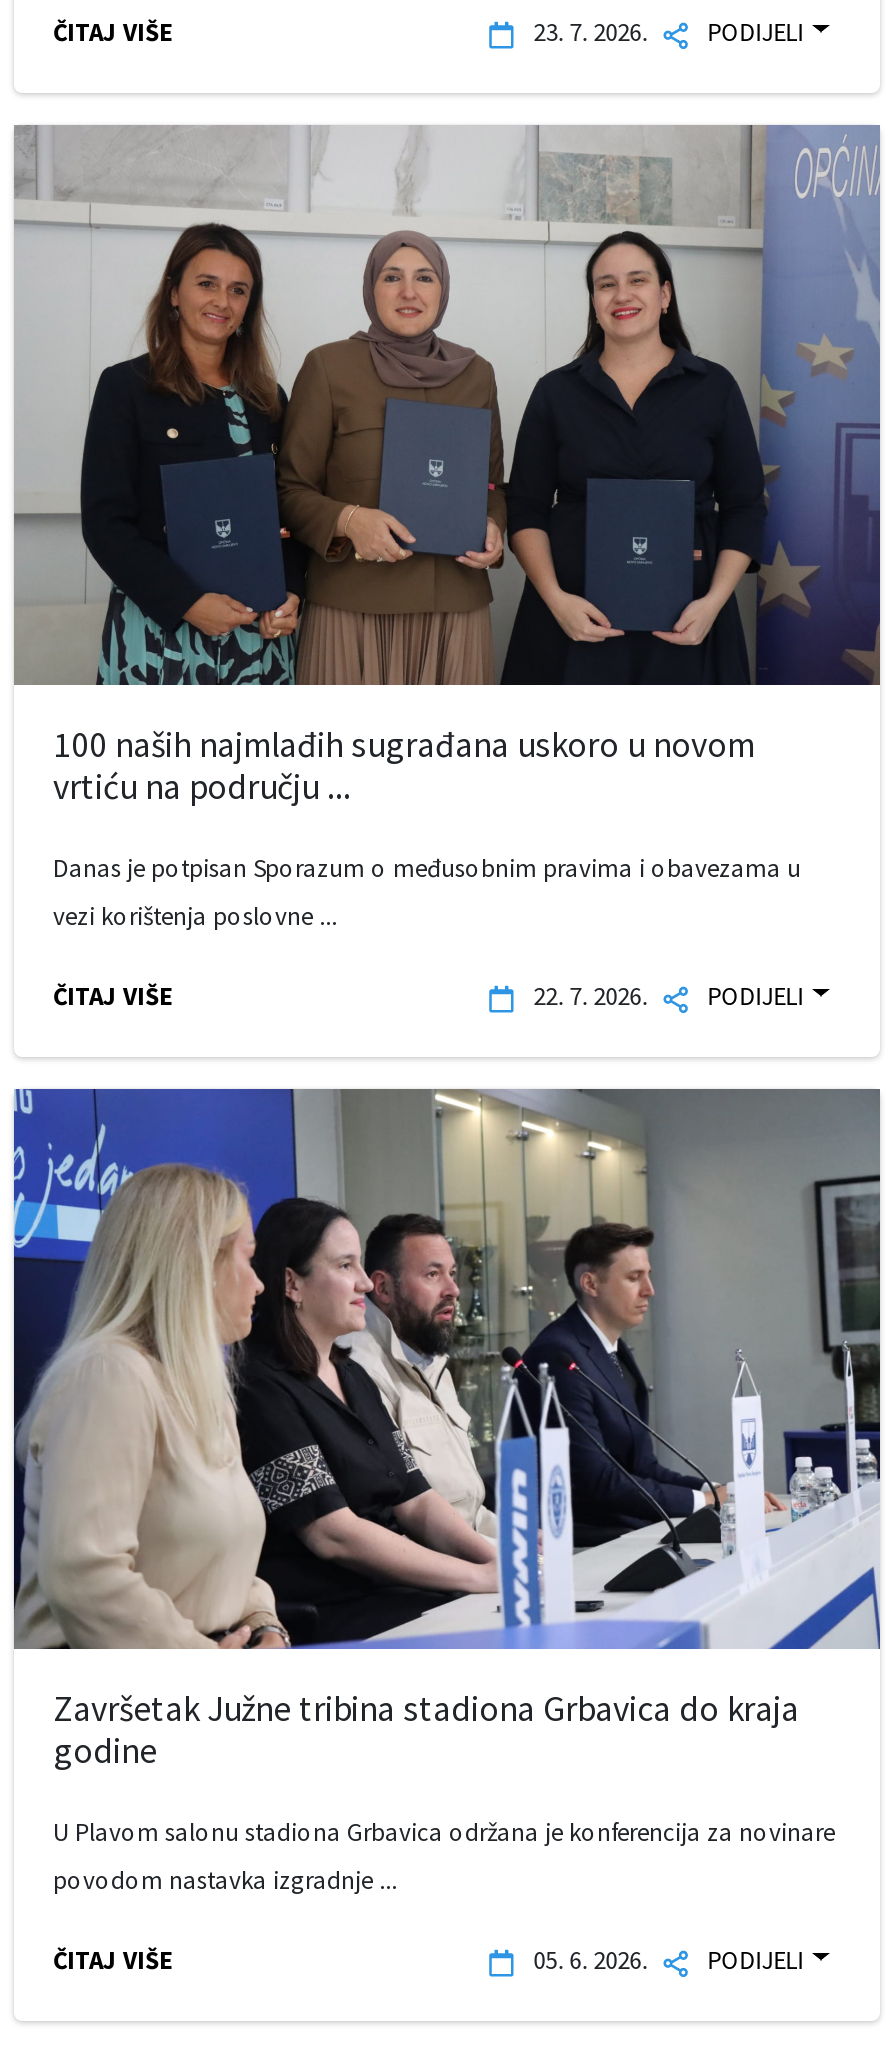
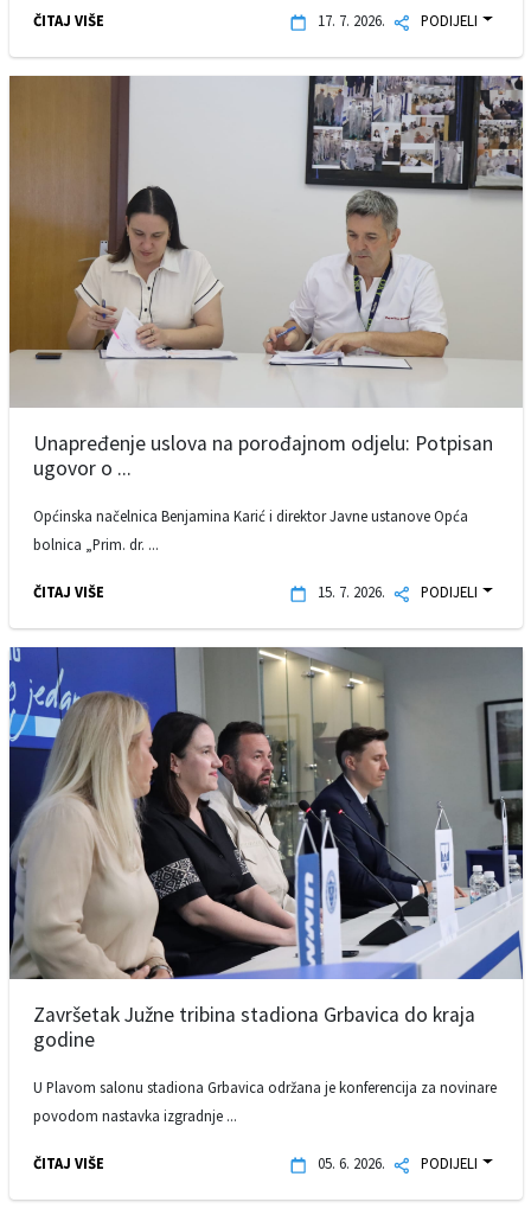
- 23. 7. 2026. PODIJELI
+ 17. 7. 2026. PODIJELI

- [image]
- 100 naših najmlađih sugrađana uskoro u novom
- vrtiću na području ...
+ [image]
+ Unapređenje uslova na porođajnom odjelu: Potpisan
+ ugovor o ...

- Danas je potpisan Sporazum o međusobnim pravima i obavezama u
+ Općinska načelnica Benjamina Karić i direktor Javne ustanove Opća

- vezi korištenja poslovne ...
+ bolnica „Prim. dr. ...

- 22. 7. 2026. PODIJELI
+ 15. 7. 2026. PODIJELI
